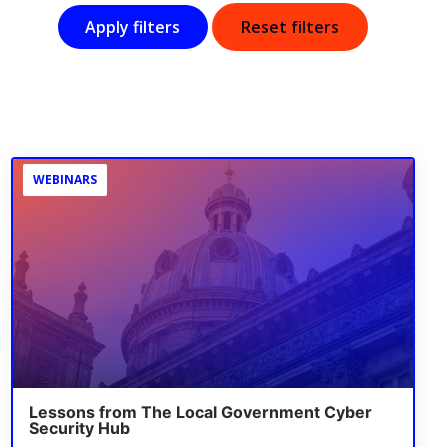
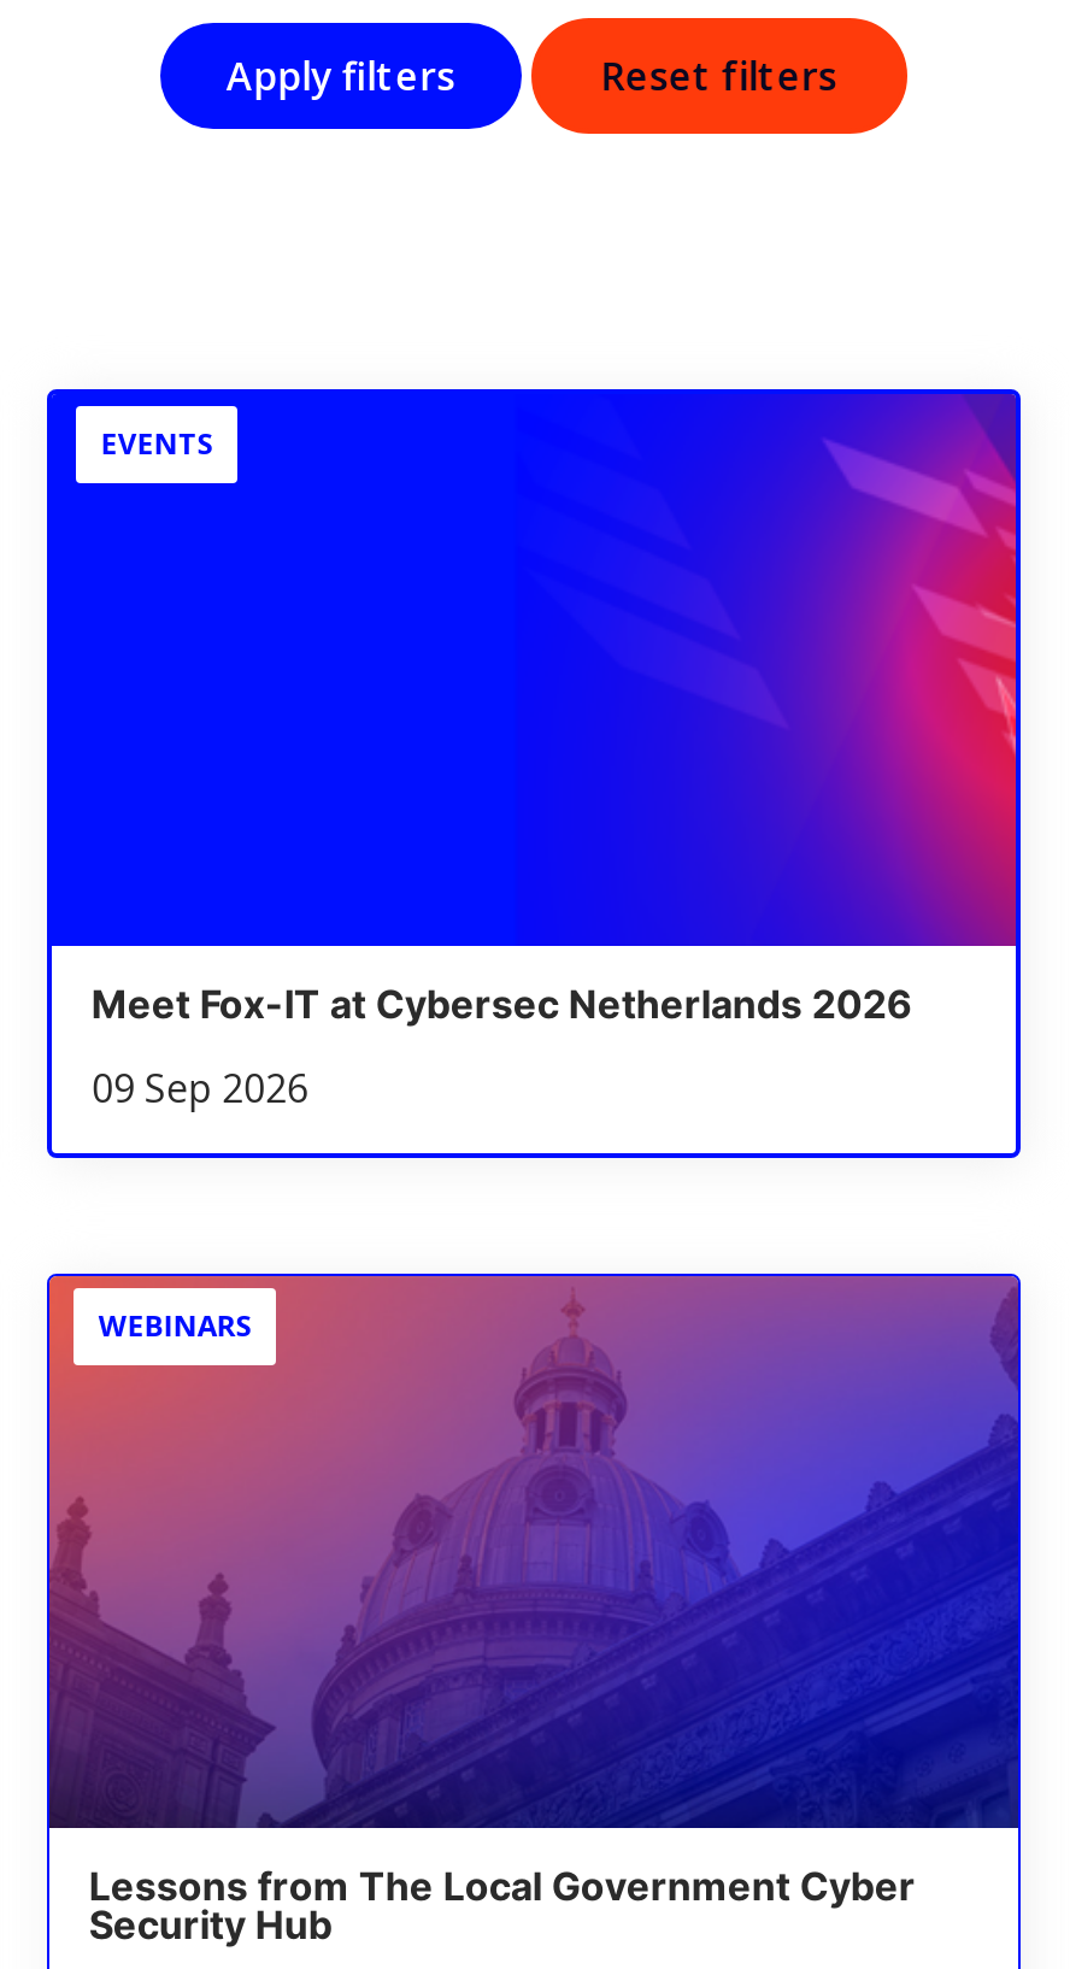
+ [image]
+ EVENTS

+ Meet Fox-IT at Cybersec Netherlands 2026
+ 09 Sep 2026
